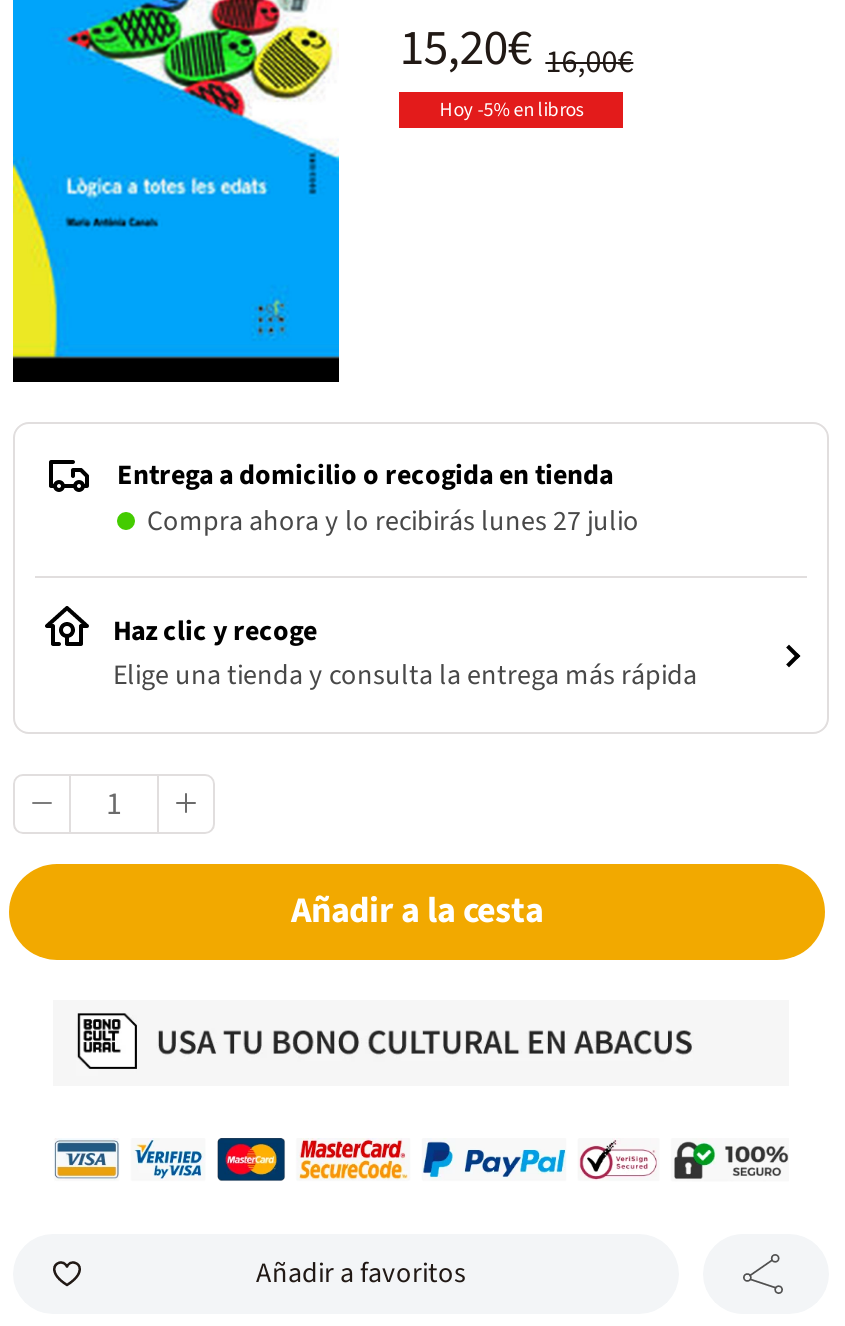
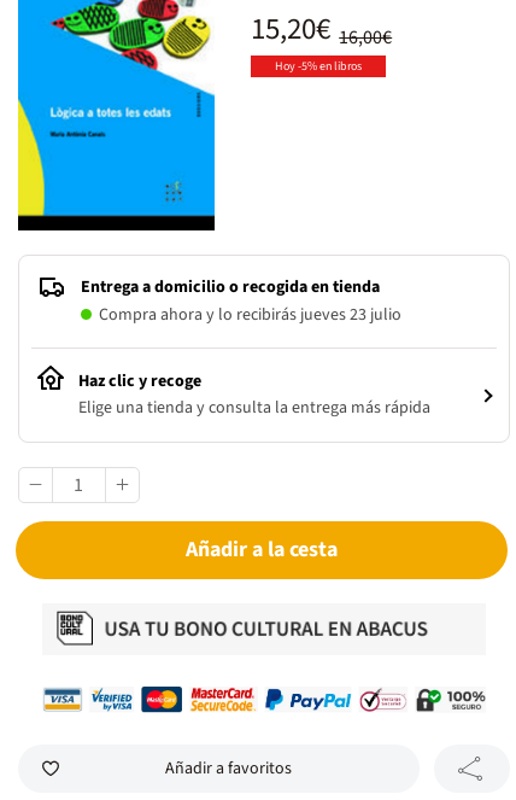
- Compra ahora y lo recibirás lunes 27 julio
+ Compra ahora y lo recibirás jueves 23 julio
